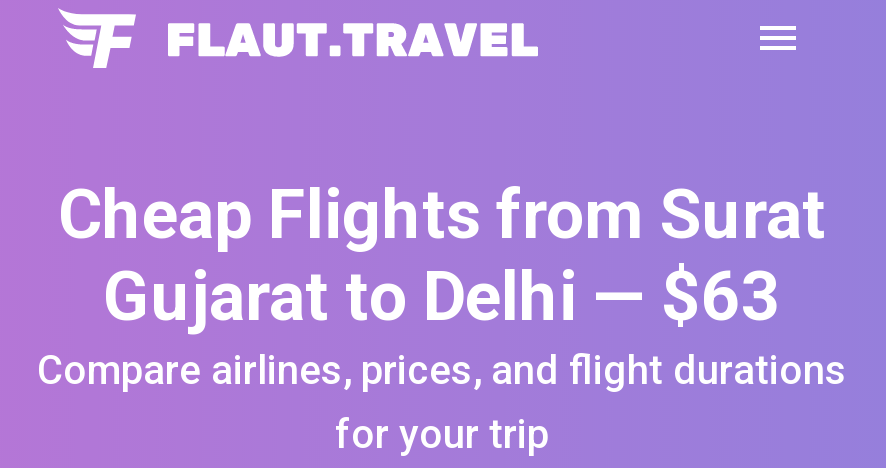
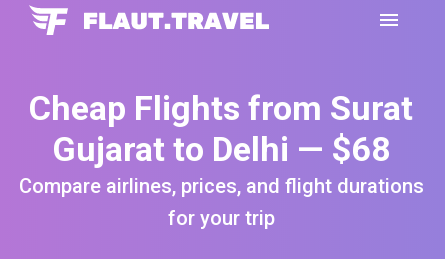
- Gujarat to Delhi — $63
+ Gujarat to Delhi — $68
